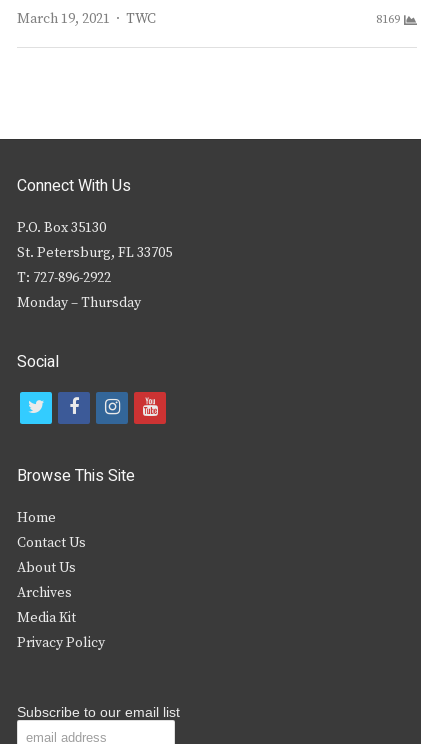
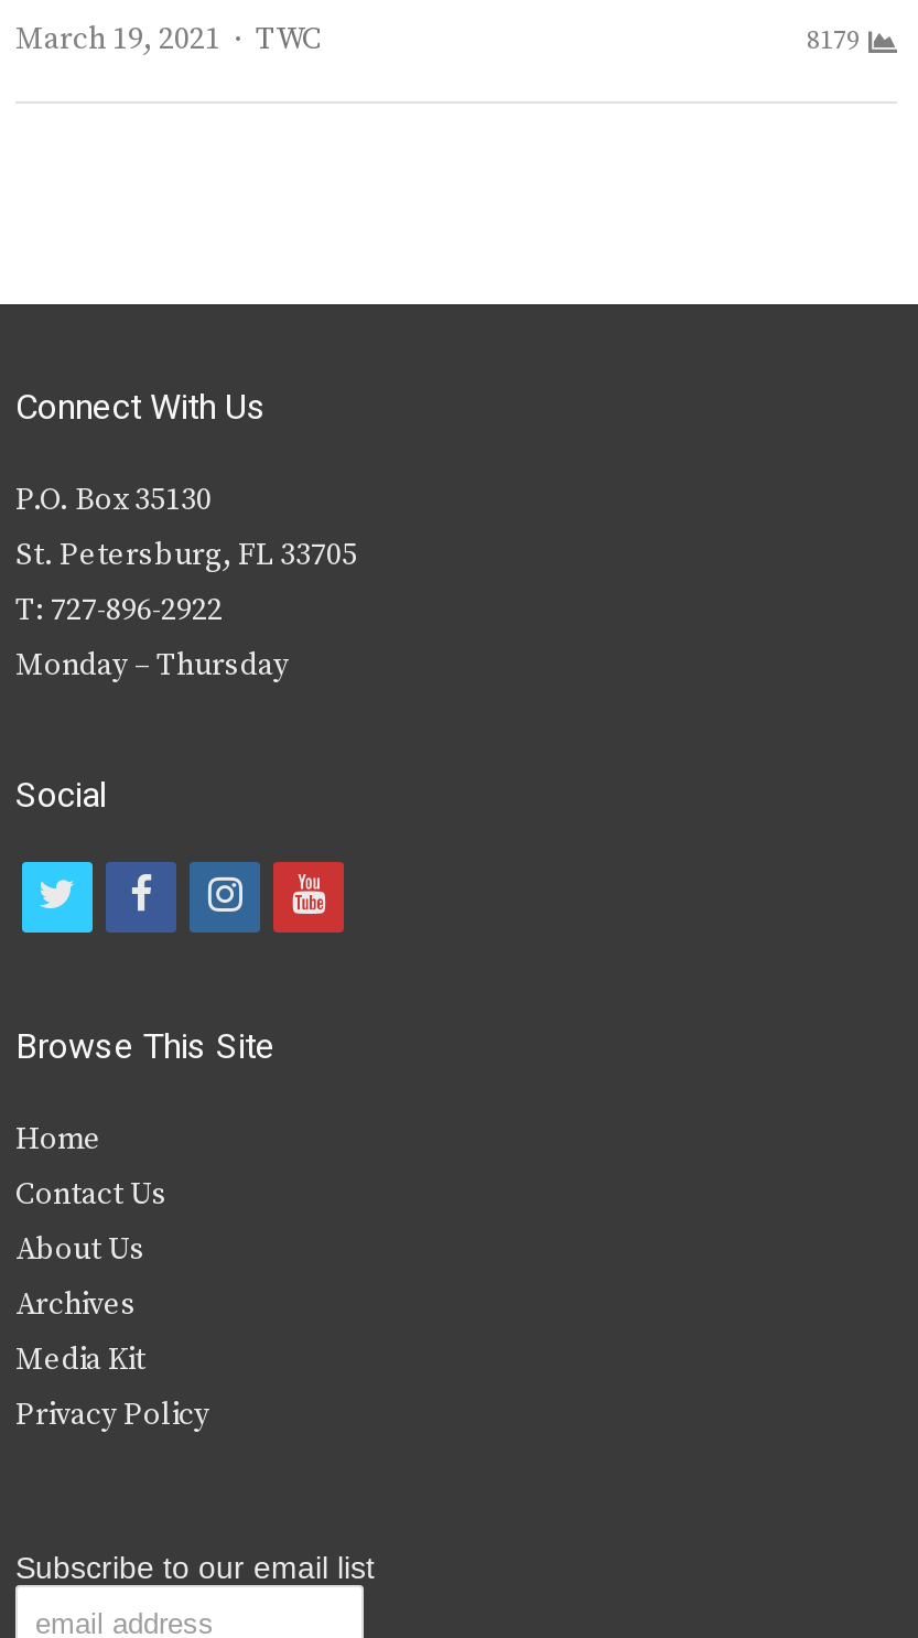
- 8169
+ 8179
